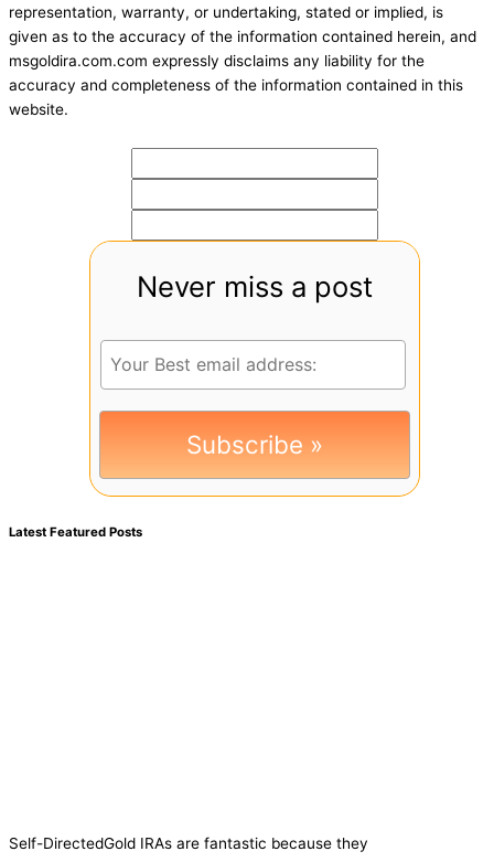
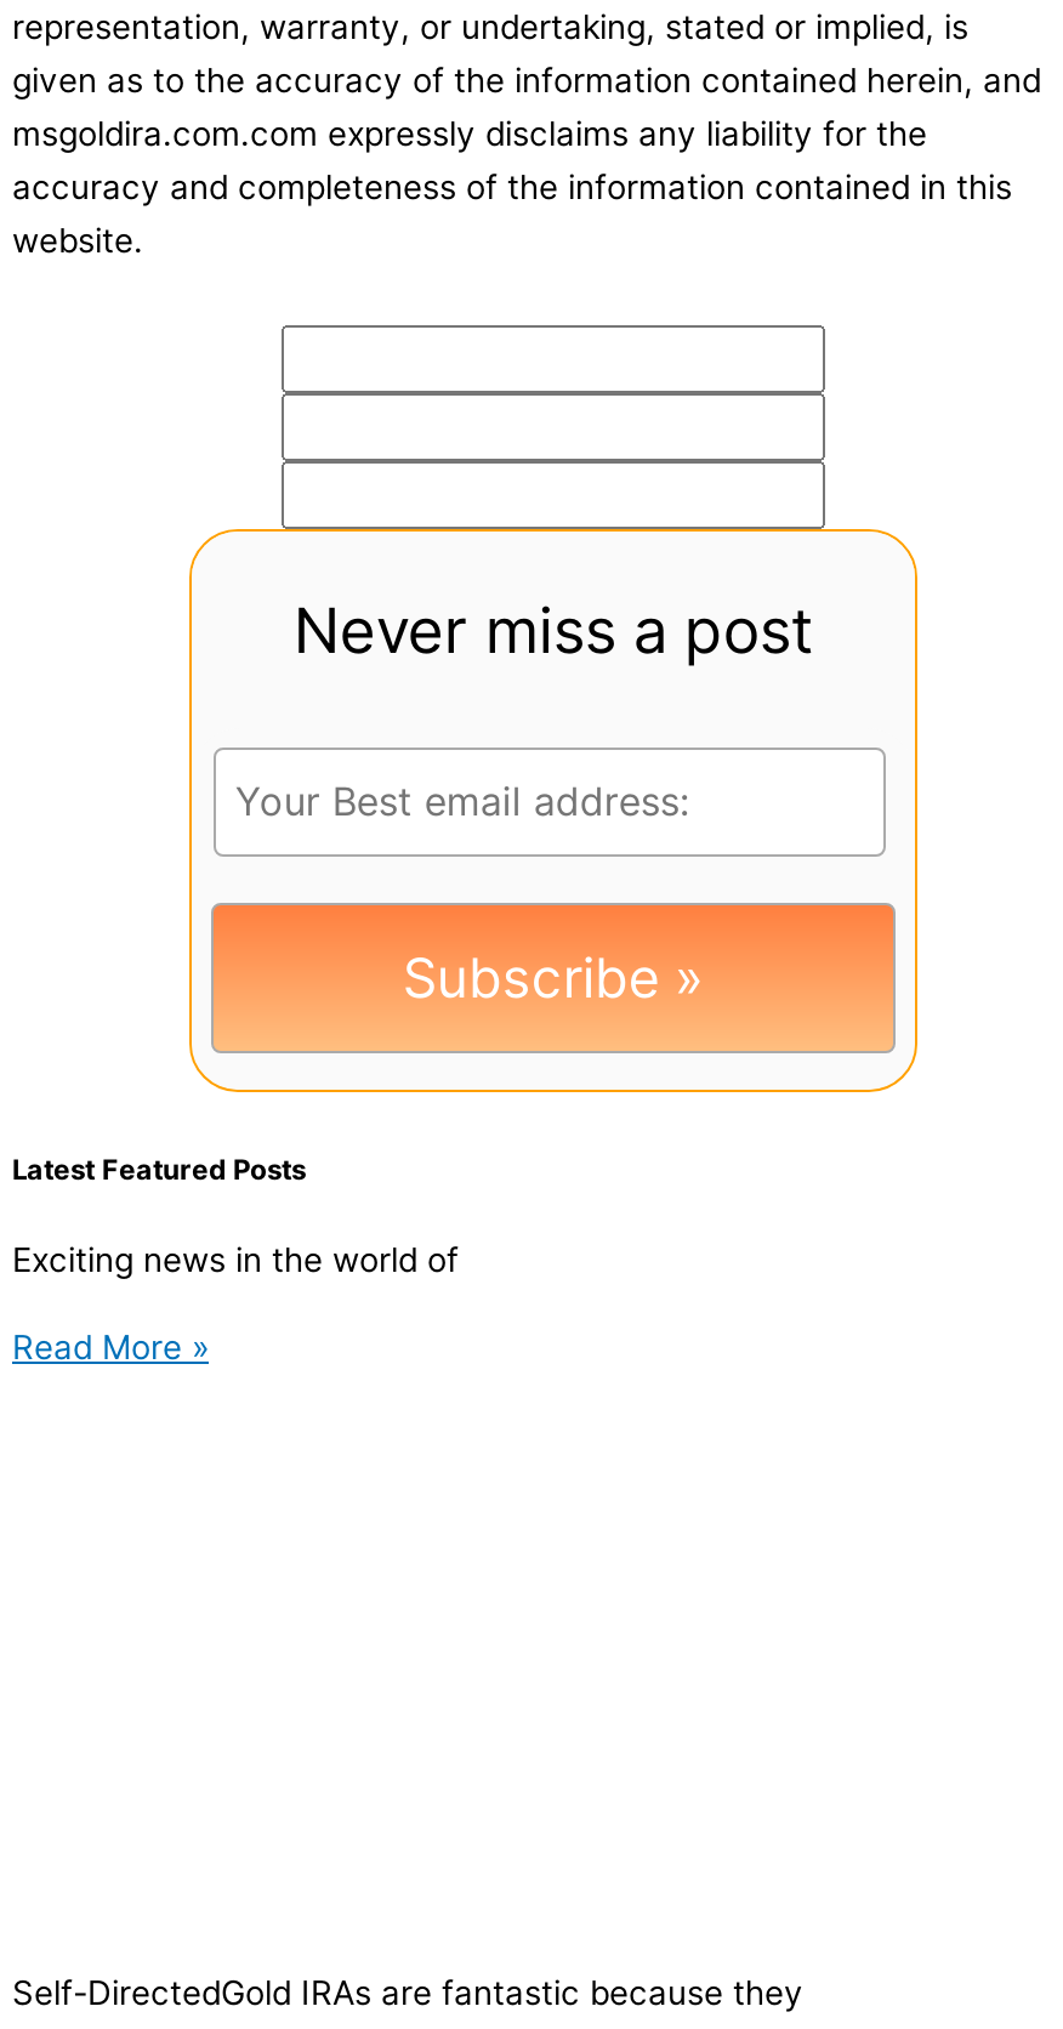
+ Exciting news in the world of
+ Read More »
